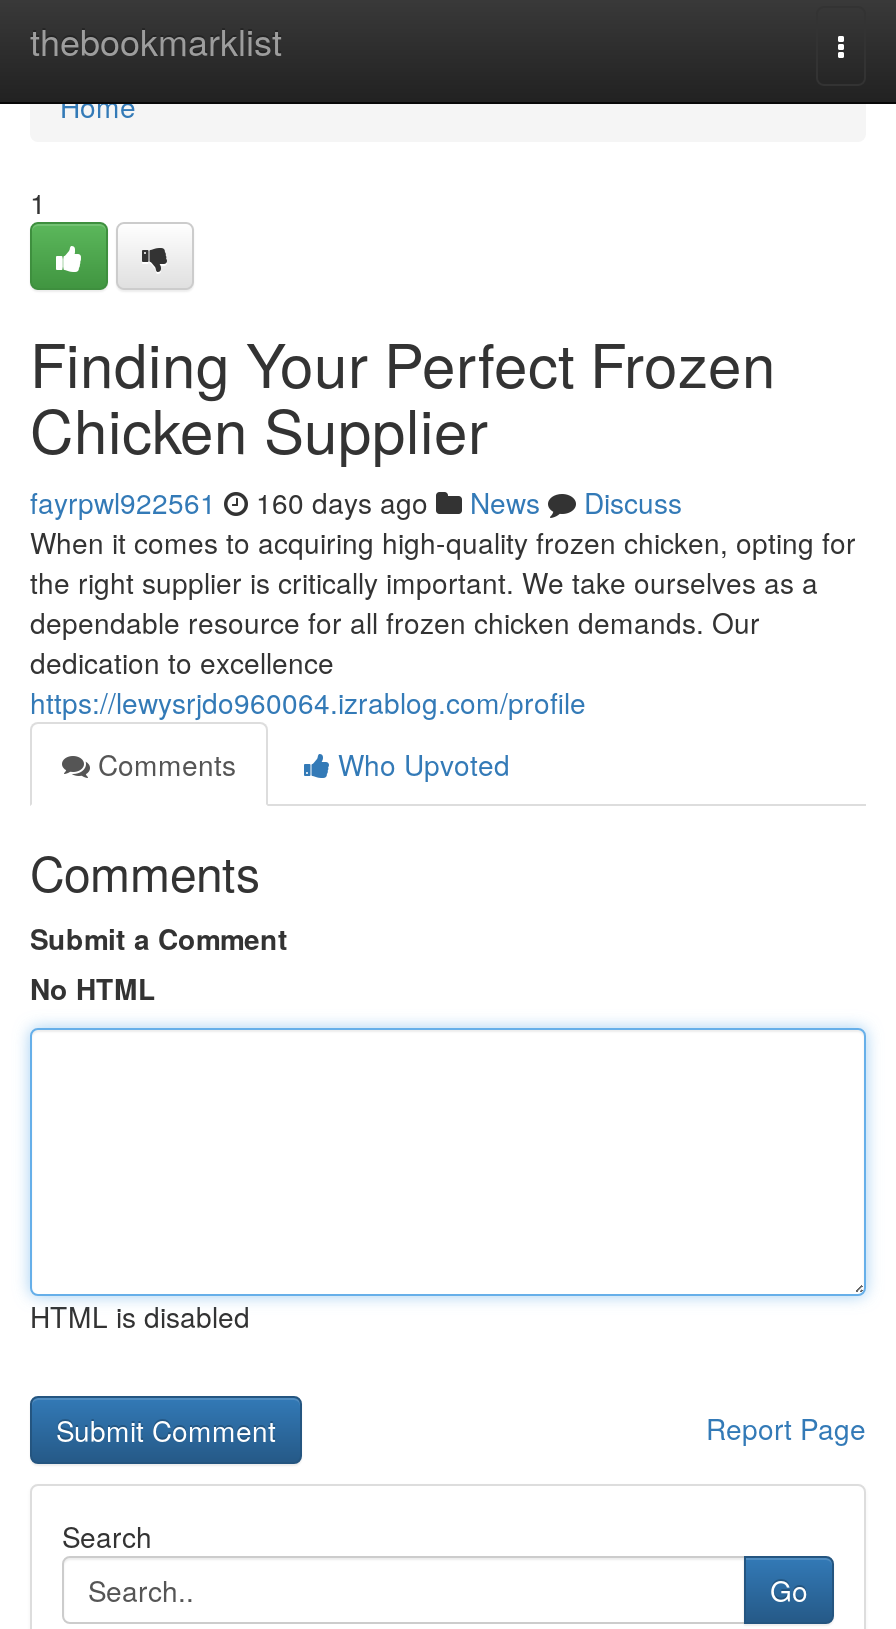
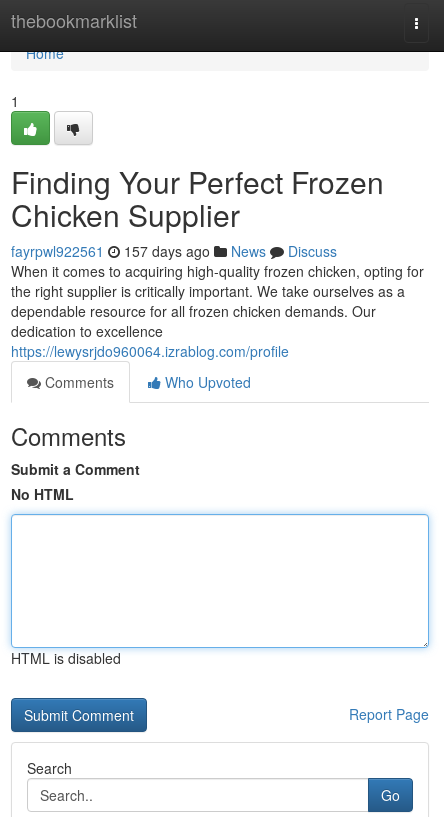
- fayrpwl922561 160 days ago News Discuss
+ fayrpwl922561 157 days ago News Discuss
